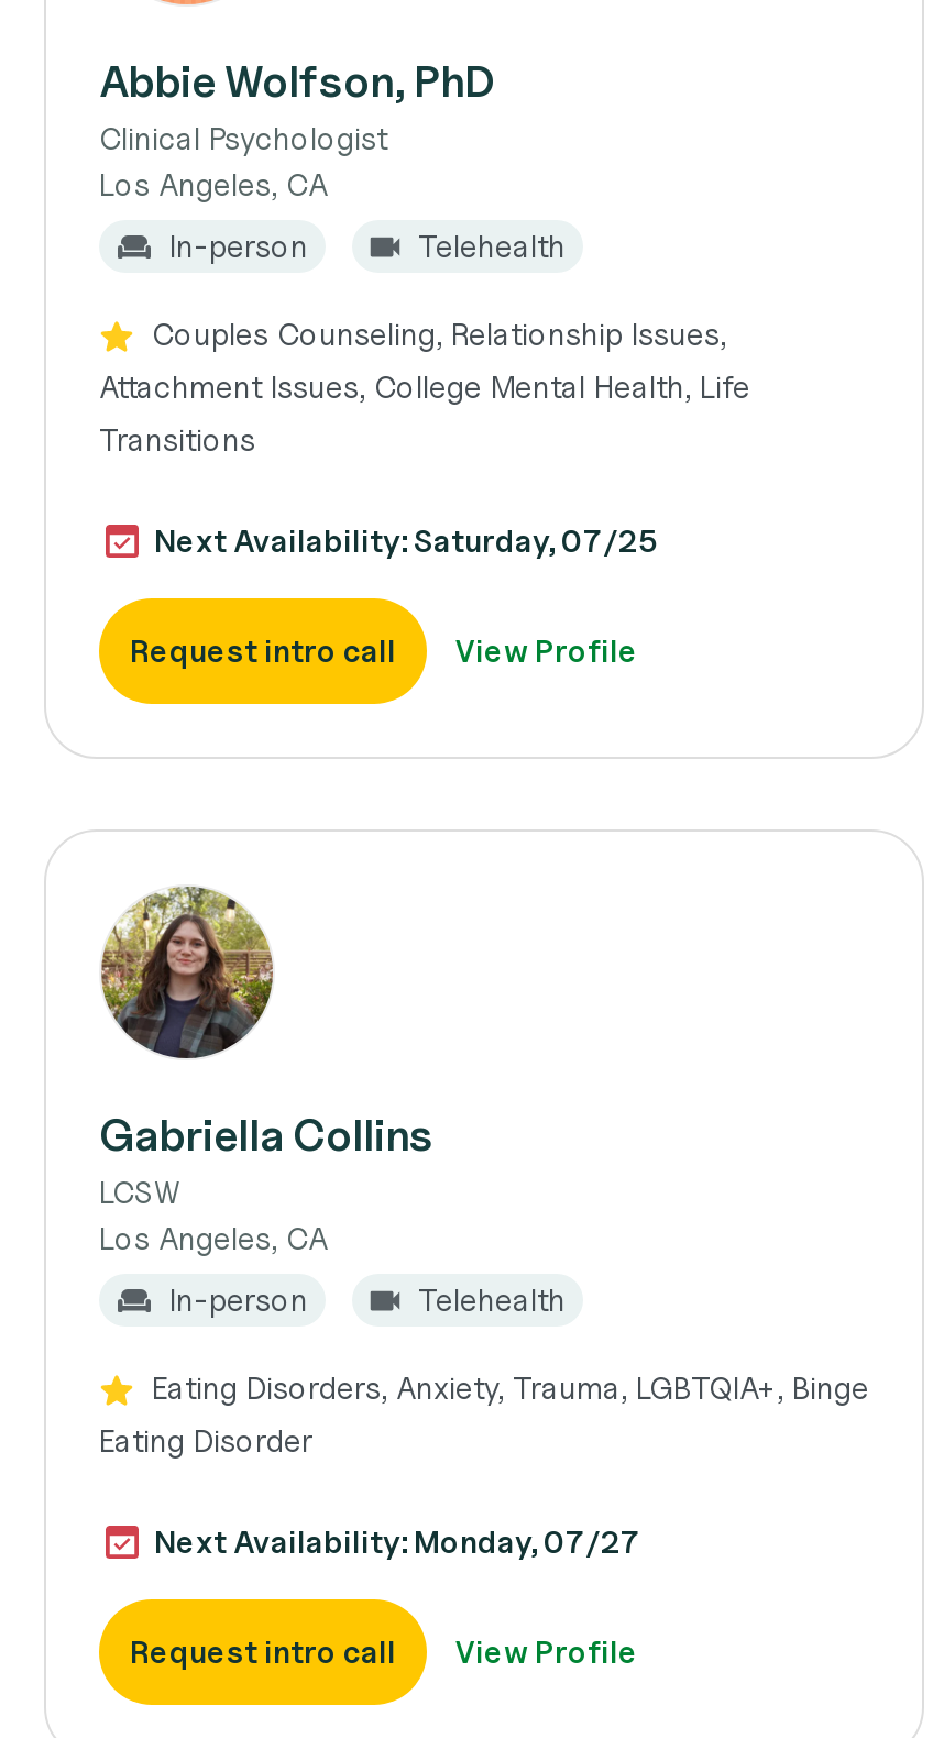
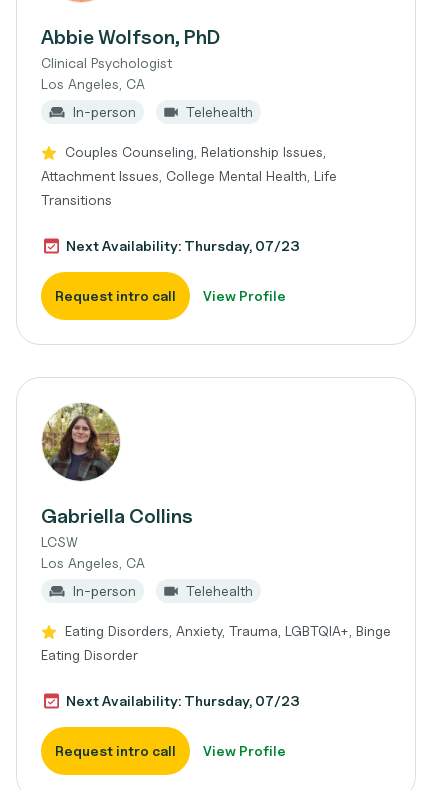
- Next Availability: Saturday, 07/25
+ Next Availability: Thursday, 07/23

- Next Availability: Monday, 07/27
+ Next Availability: Thursday, 07/23
